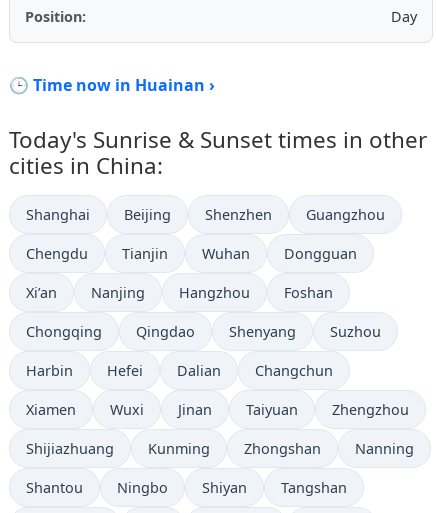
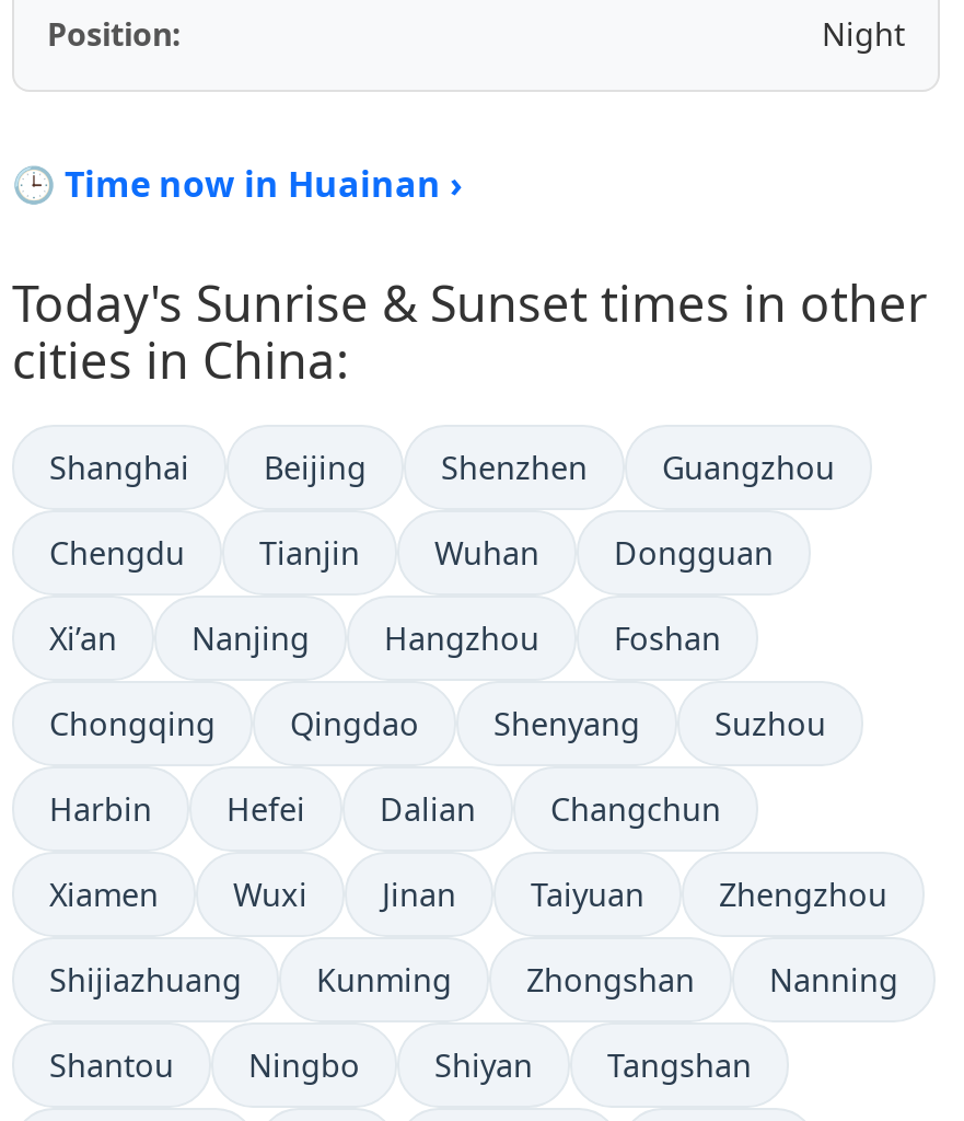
- Day
+ Night
